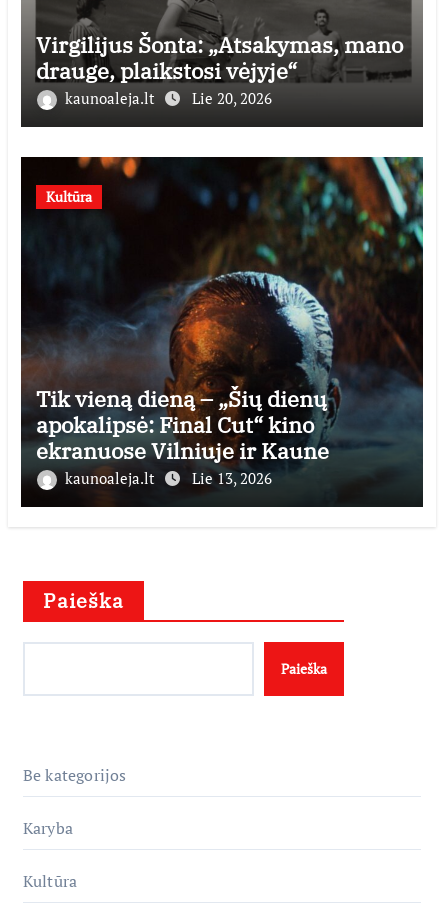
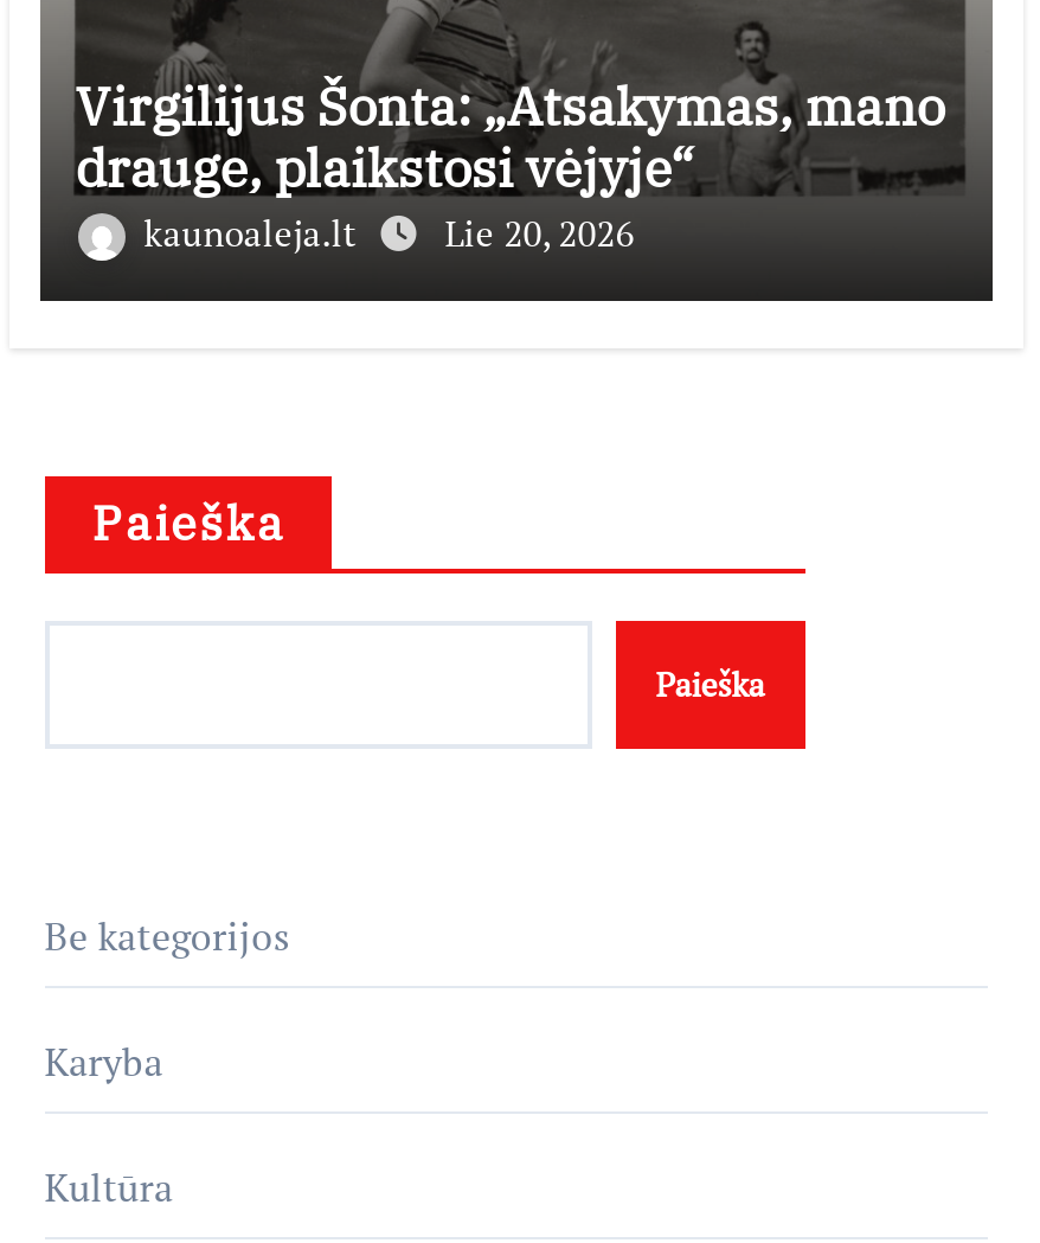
- [image]
- Kultūra

- Tik vieną dieną – „Šių dienų
- apokalipsė: Final Cut“ kino
- ekranuose Vilniuje ir Kaune
- kaunoaleja.lt
- Lie 13, 2026
